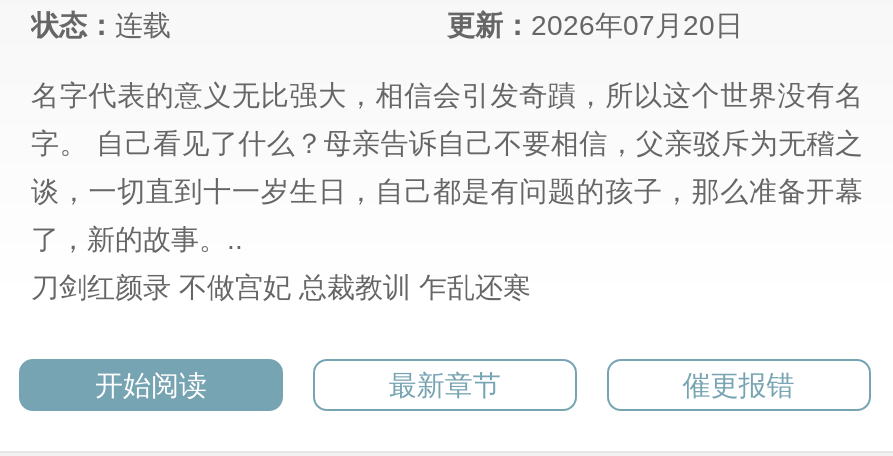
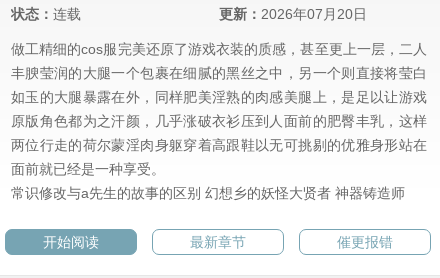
- 名字代表的意义无比强大，相信会引发奇蹟，所以这个世界没有名
- 字。 自己看见了什么？母亲告诉自己不要相信，父亲驳斥为无稽之
- 谈，一切直到十一岁生日，自己都是有问题的孩子，那么准备开幕
- 了，新的故事。..
- 刀剑红颜录 不做宫妃 总裁教训 乍乱还寒
+ 做工精细的cos服完美还原了游戏衣装的质感，甚至更上一层，二人
+ 丰腴莹润的大腿一个包裹在细腻的黑丝之中，另一个则直接将莹白
+ 如玉的大腿暴露在外，同样肥美淫熟的肉感美腿上，是足以让游戏
+ 原版角色都为之汗颜，几乎涨破衣衫压到人面前的肥臀丰乳，这样
+ 两位行走的荷尔蒙淫肉身躯穿着高跟鞋以无可挑剔的优雅身形站在
+ 面前就已经是一种享受。
+ 常识修改与a先生的故事的区别 幻想乡的妖怪大贤者 神器铸造师
